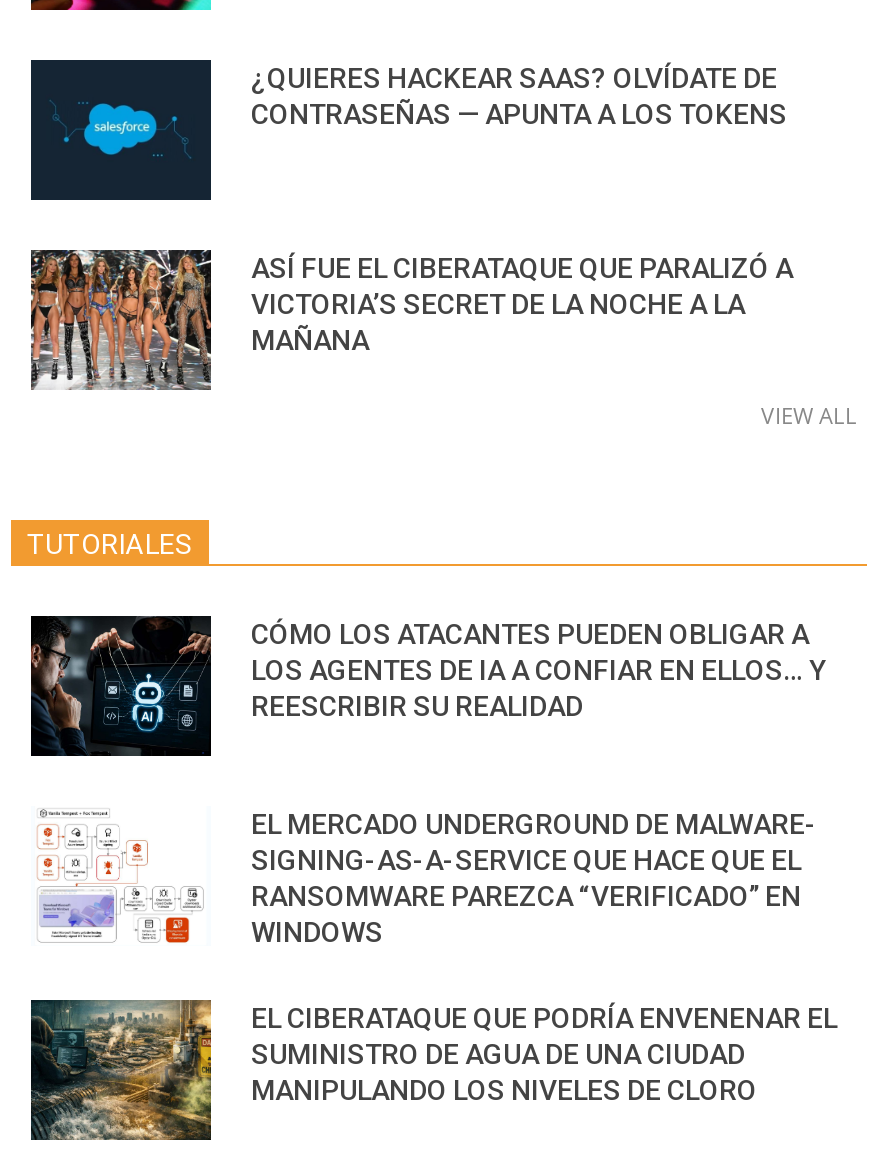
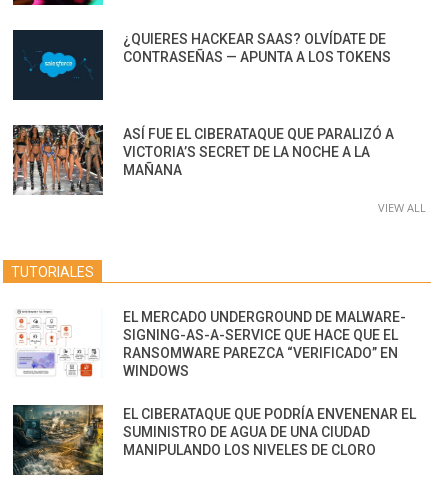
- [image]
- CÓMO LOS ATACANTES PUEDEN OBLIGAR A
- LOS AGENTES DE IA A CONFIAR EN ELLOS… Y
- REESCRIBIR SU REALIDAD
